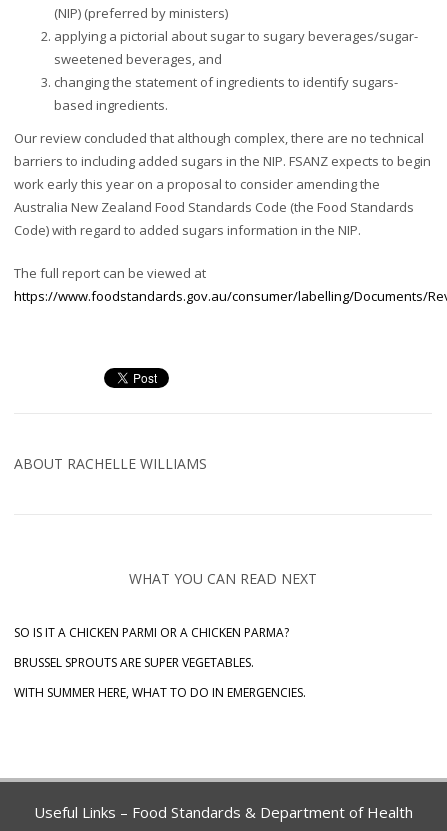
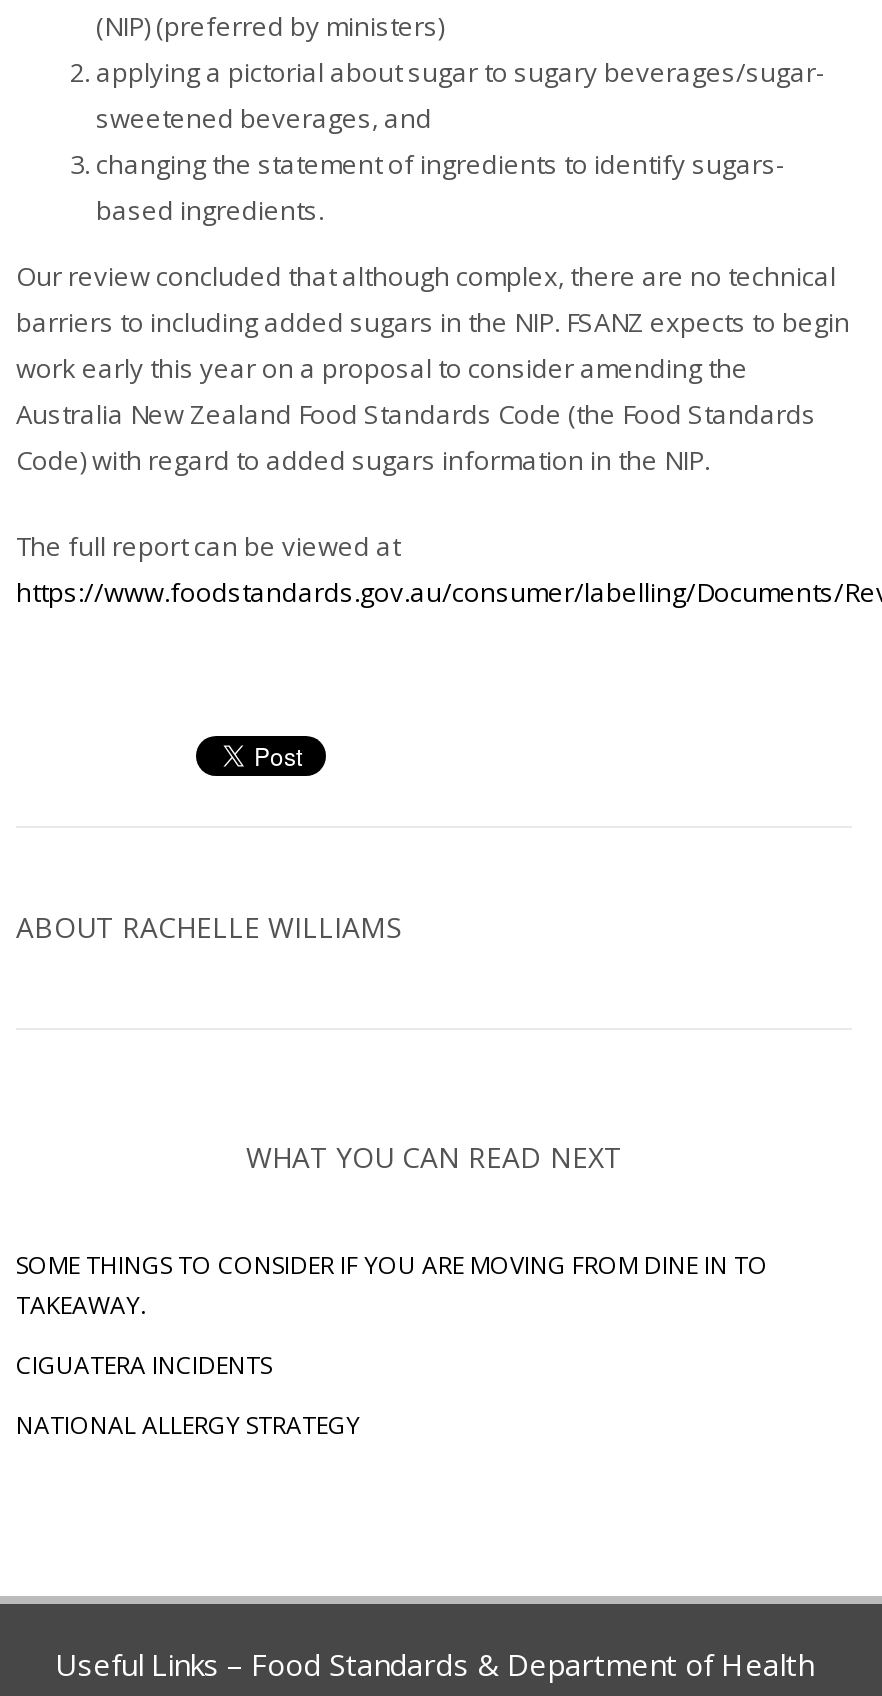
- SO IS IT A CHICKEN PARMI OR A CHICKEN PARMA?
+ SOME THINGS TO CONSIDER IF YOU ARE MOVING FROM DINE IN TO
+ TAKEAWAY.

- BRUSSEL SPROUTS ARE SUPER VEGETABLES.
+ CIGUATERA INCIDENTS

- WITH SUMMER HERE, WHAT TO DO IN EMERGENCIES.
+ NATIONAL ALLERGY STRATEGY
